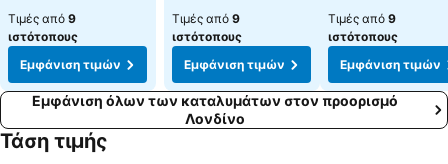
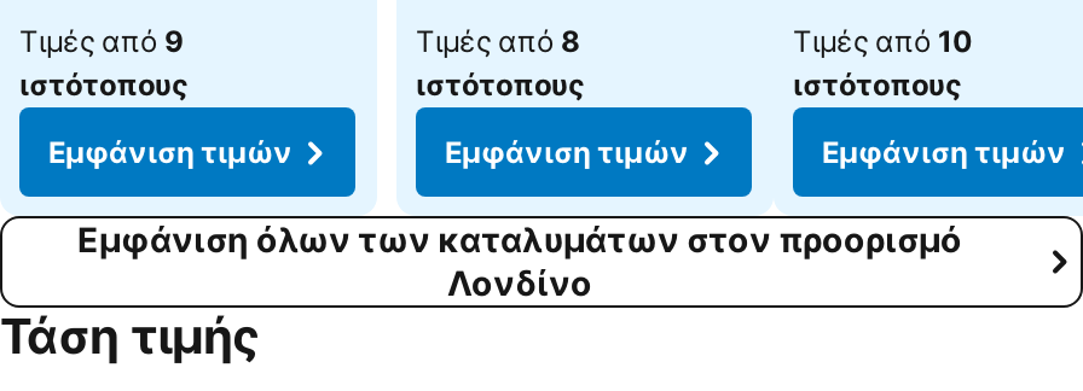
- Τιμές από 9
+ Τιμές από 8

- Τιμές από 9
+ Τιμές από 10
